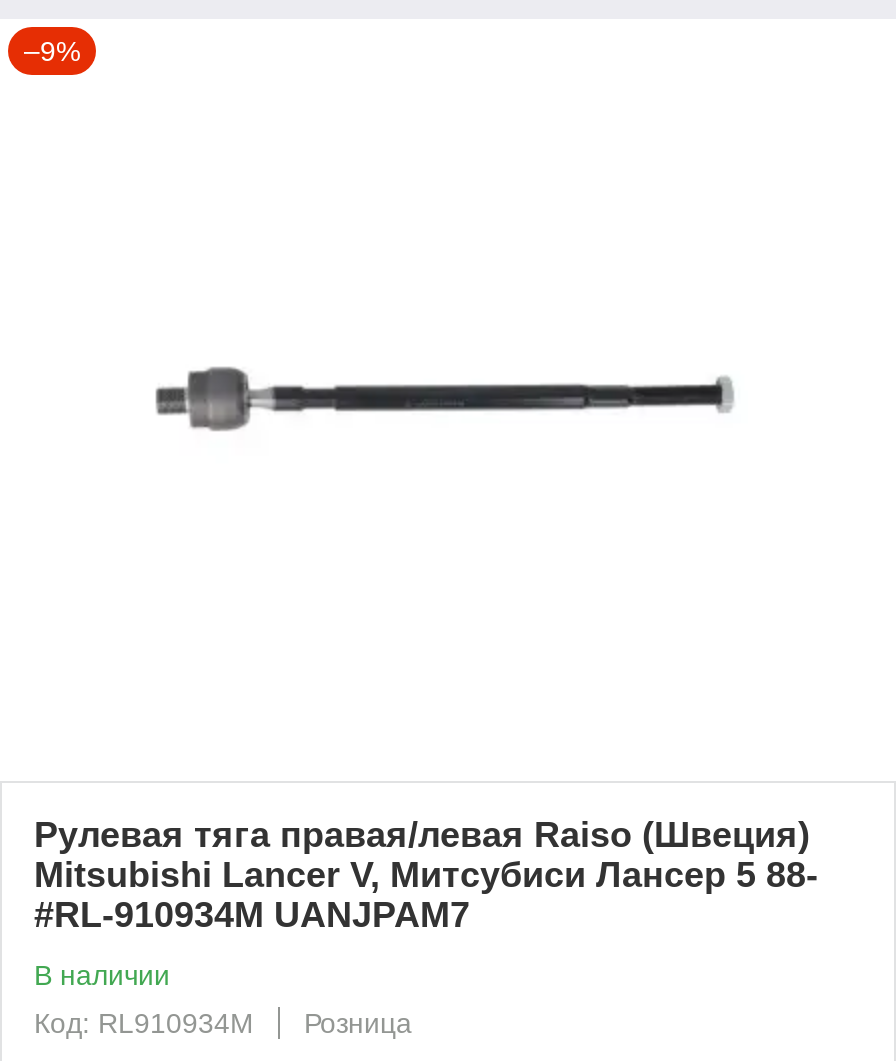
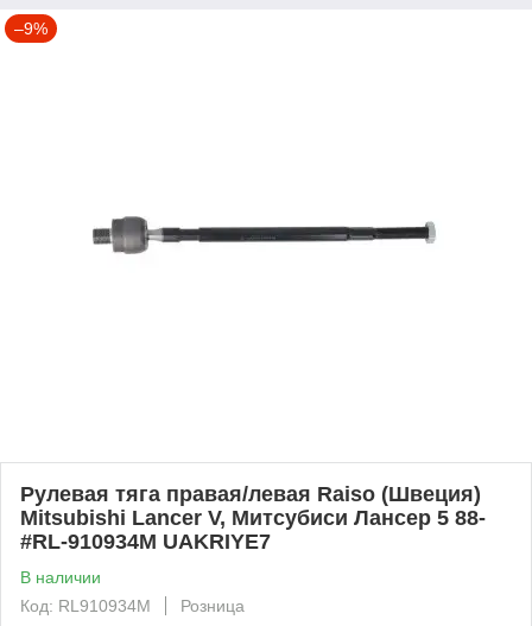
- #RL-910934M UANJPAM7
+ #RL-910934M UAKRIYE7
